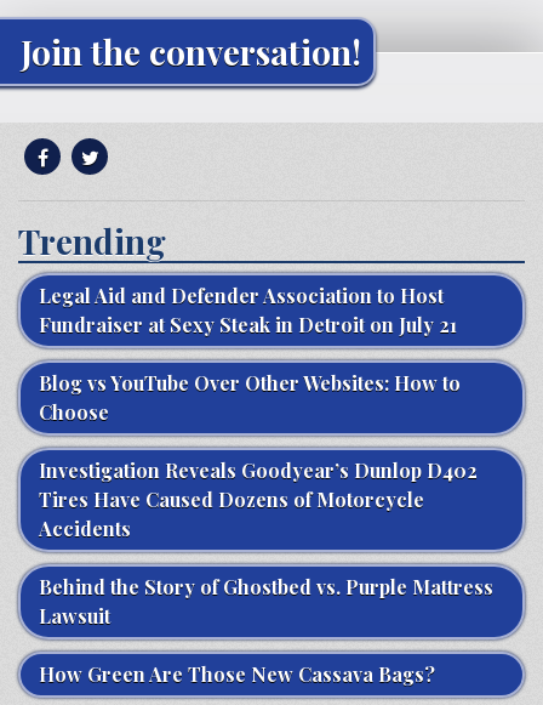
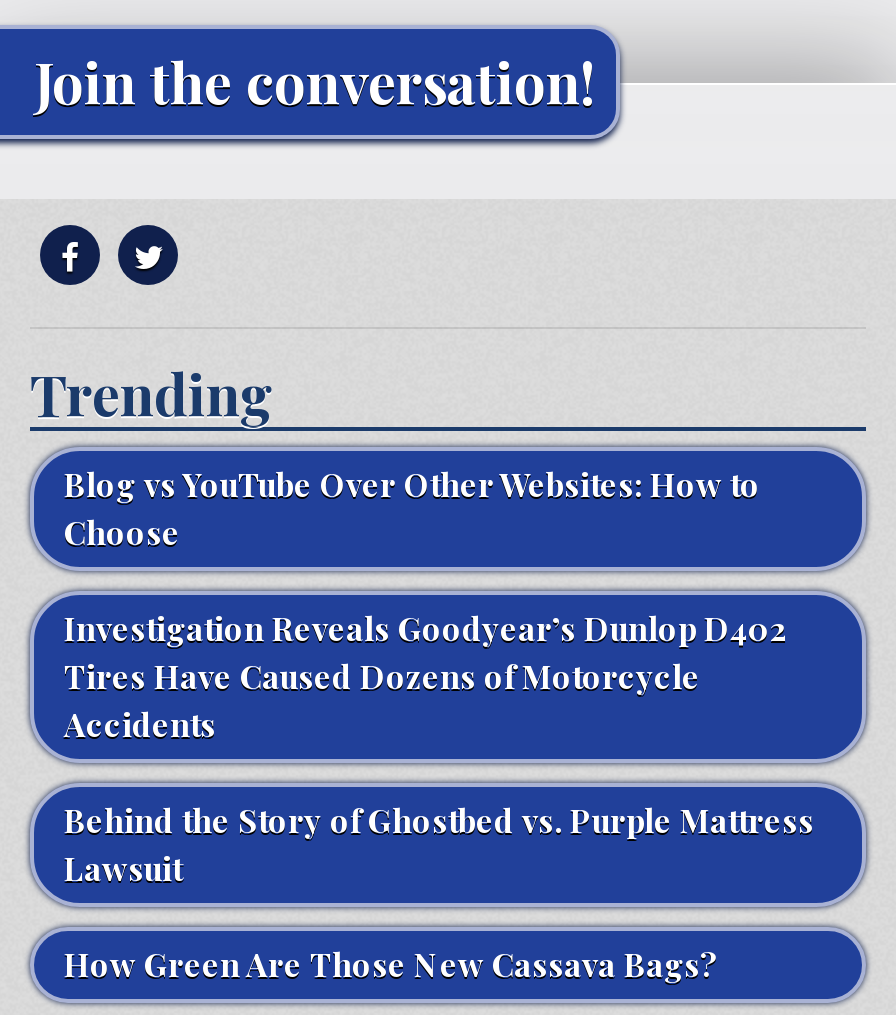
- Legal Aid and Defender Association to Host
- Fundraiser at Sexy Steak in Detroit on July 21
